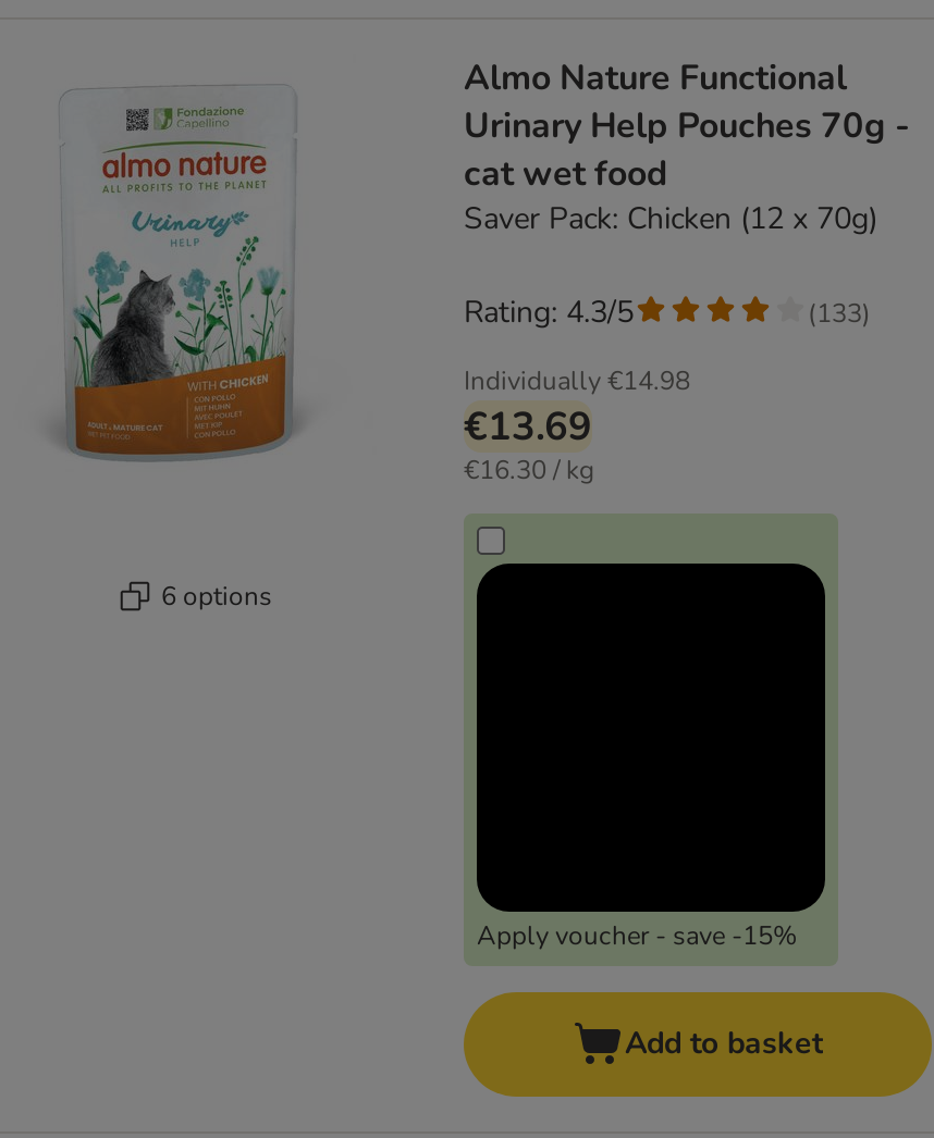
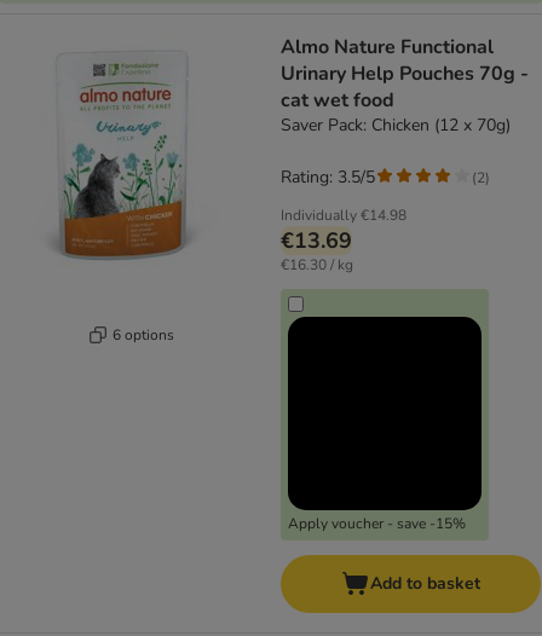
- Rating: 4.3/5
+ Rating: 3.5/5

- (133)
+ (2)
